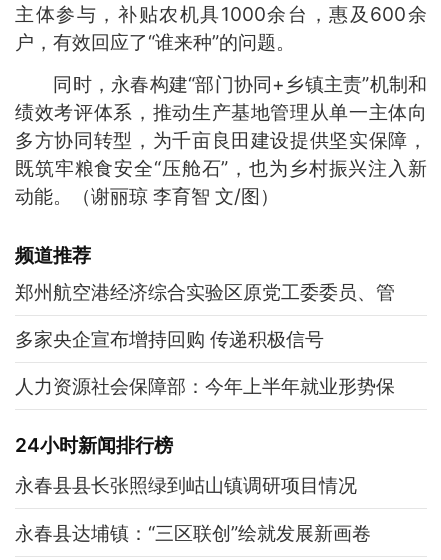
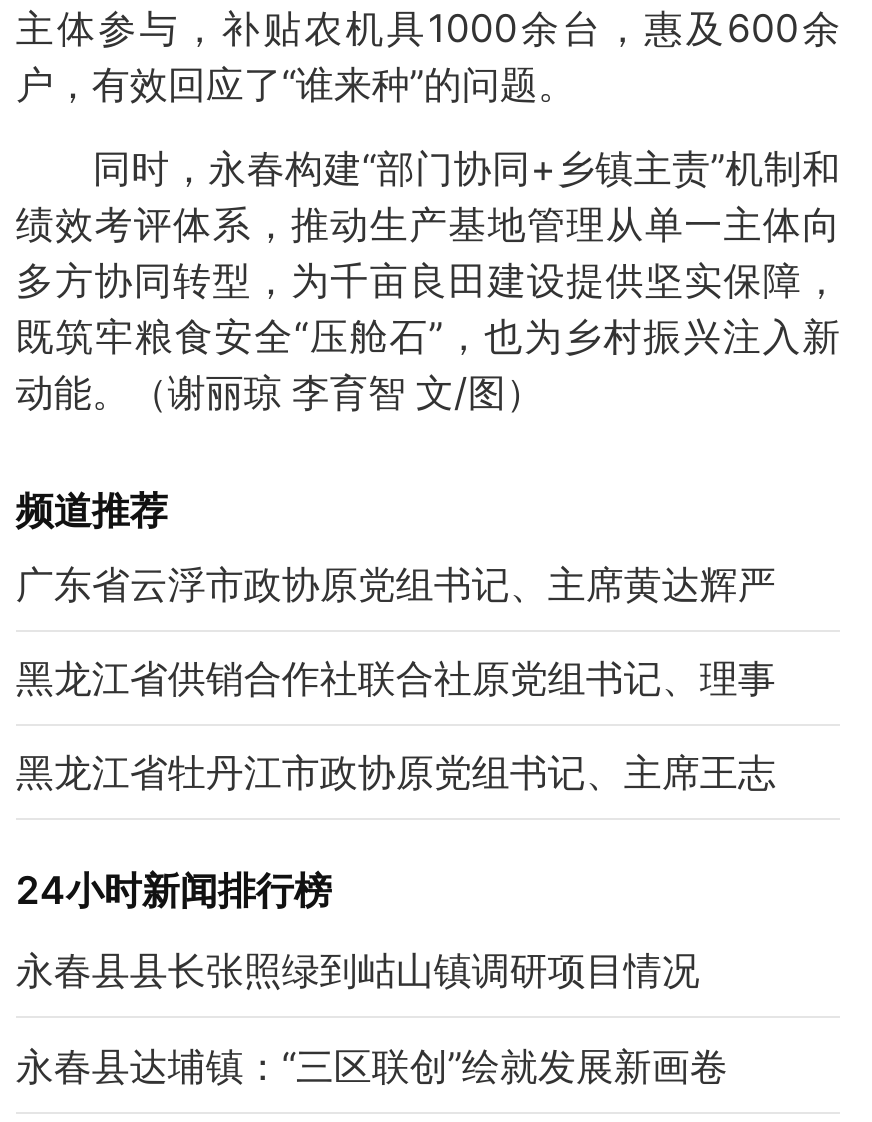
- 郑州航空港经济综合实验区原党工委委员、管
+ 广东省云浮市政协原党组书记、主席黄达辉严

- 多家央企宣布增持回购 传递积极信号
+ 黑龙江省供销合作社联合社原党组书记、理事

- 人力资源社会保障部：今年上半年就业形势保
+ 黑龙江省牡丹江市政协原党组书记、主席王志
